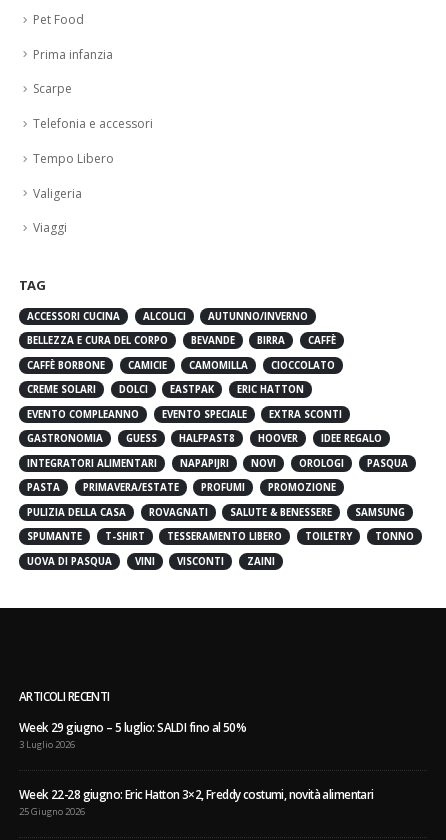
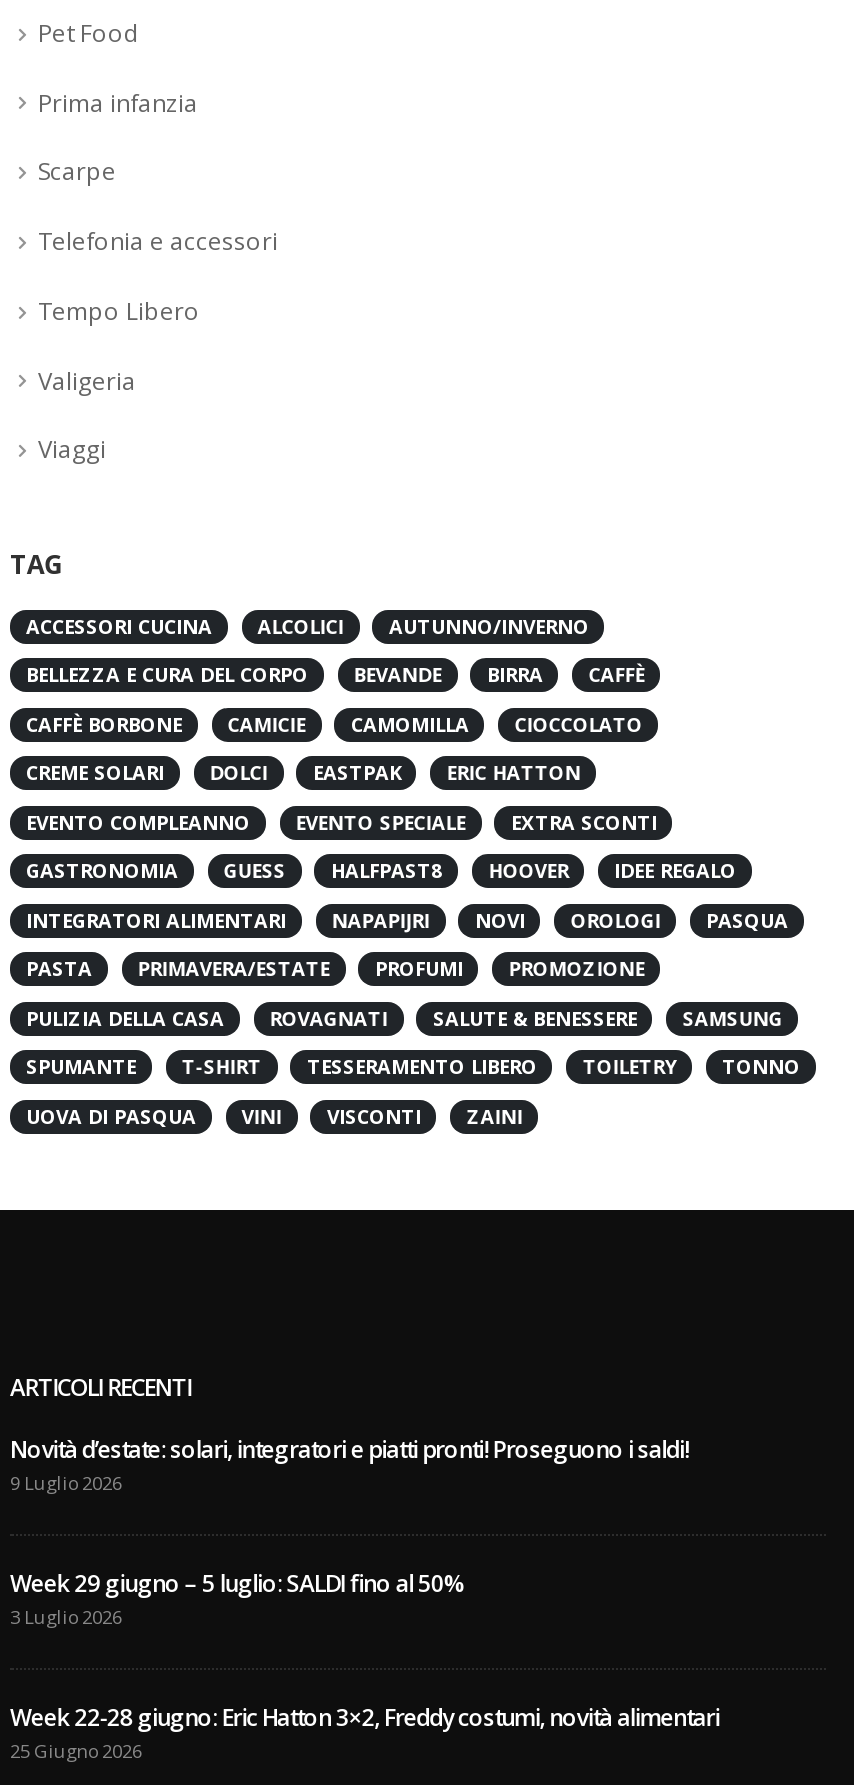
+ Novità d’estate: solari, integratori e piatti pronti! Proseguono i saldi!
+ 9 Luglio 2026
